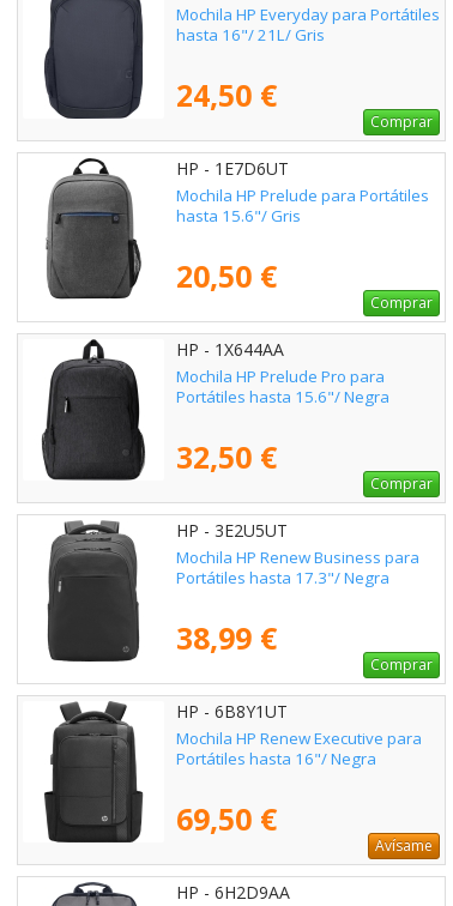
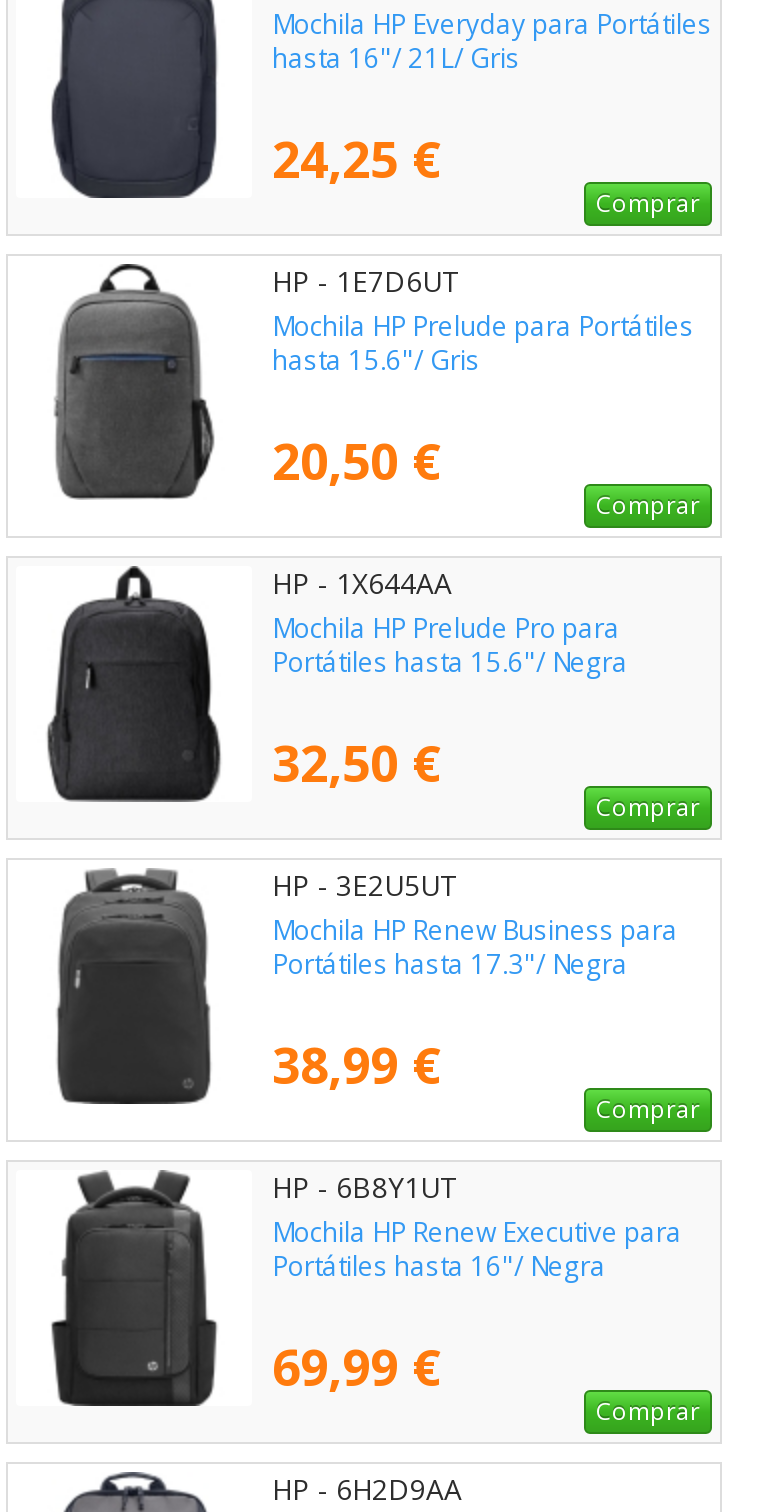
- 24,50 €
+ 24,25 €

- 69,50 €
- Avísame
+ 69,99 €
+ Comprar
